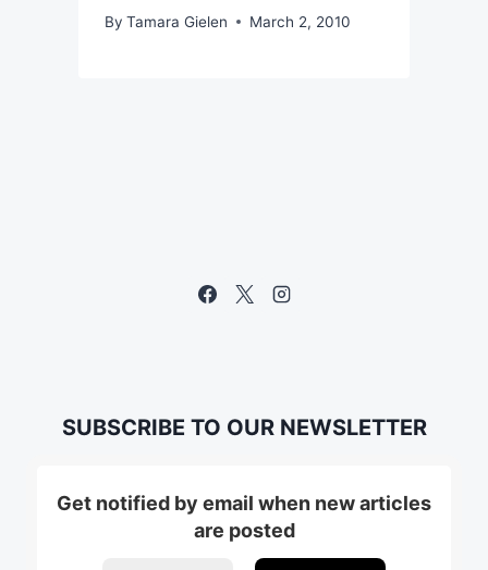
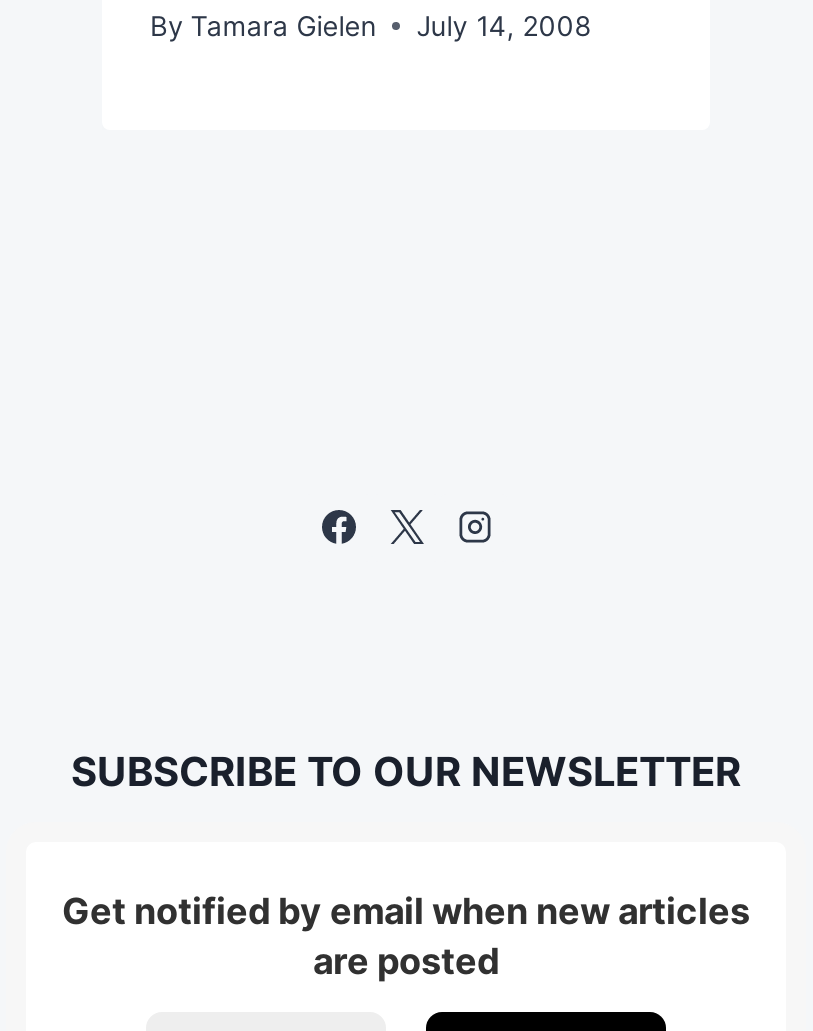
- By Tamara Gielen March 2, 2010
+ By Tamara Gielen July 14, 2008
